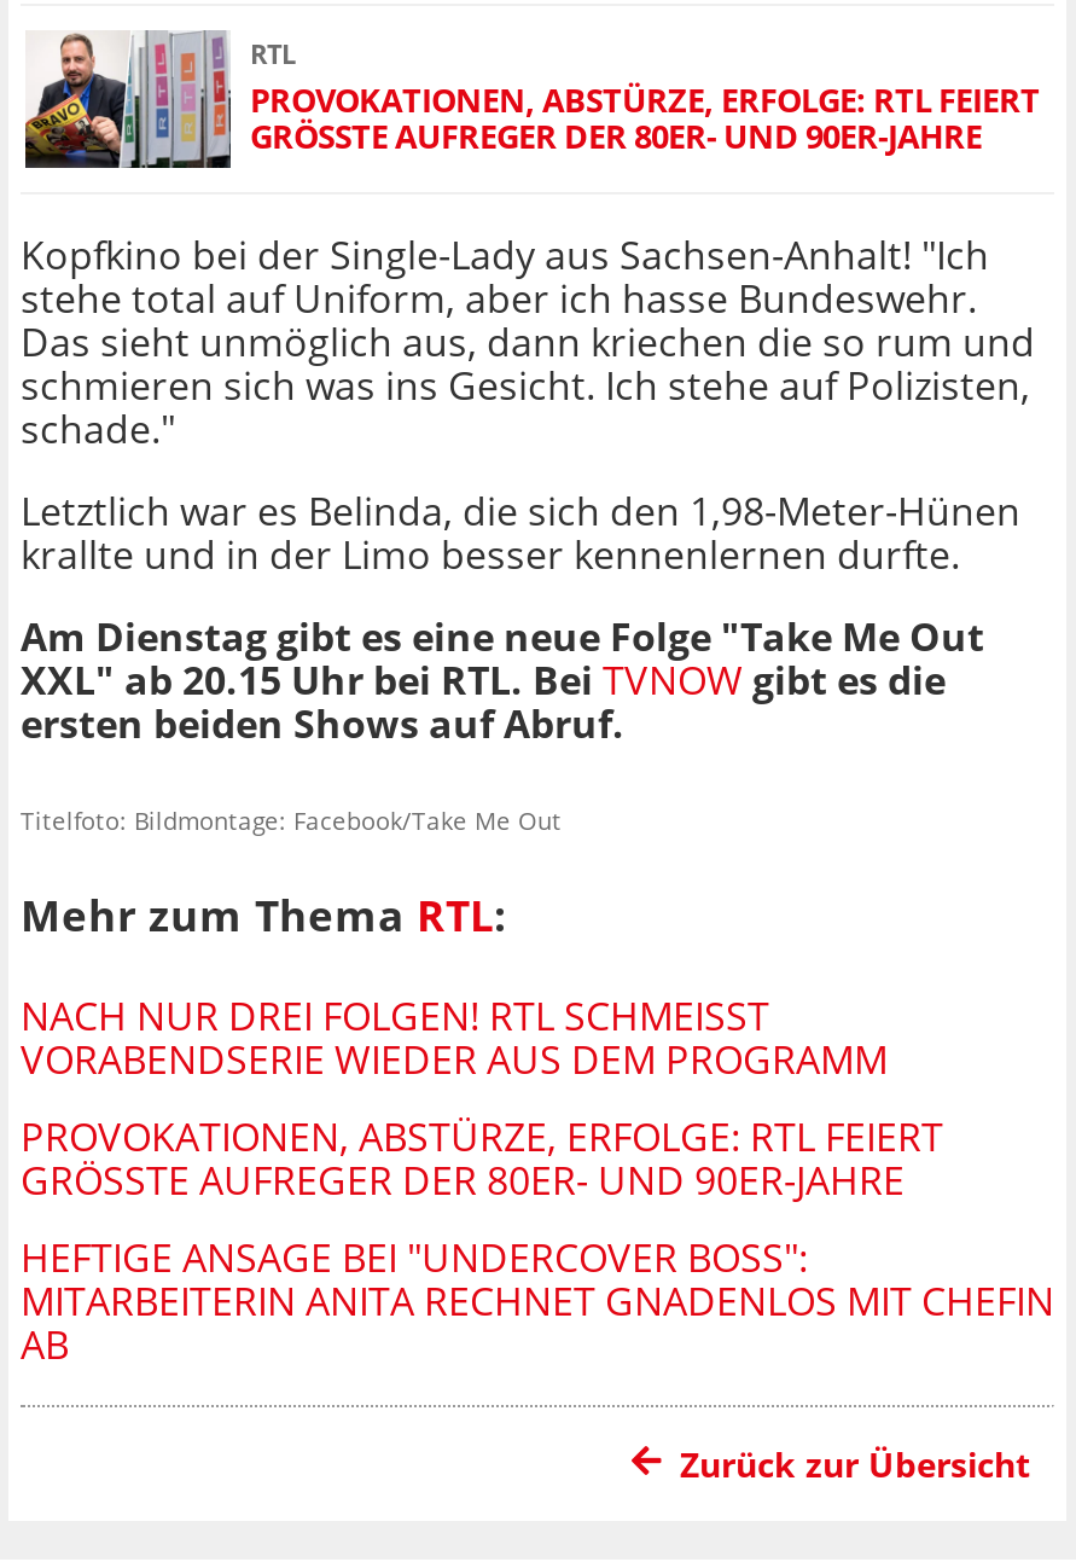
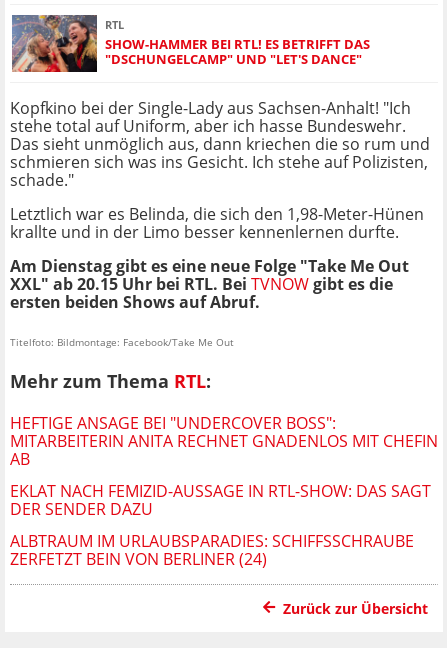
- [image]
- PROVOKATIONEN, ABSTÜRZE, ERFOLGE: RTL FEIERT
- GRÖSSTE AUFREGER DER 80ER- UND 90ER-JAHRE
+ [image]
+ SHOW-HAMMER BEI RTL! ES BETRIFFT DAS
+ "DSCHUNGELCAMP" UND "LET'S DANCE"

- NACH NUR DREI FOLGEN! RTL SCHMEISST V
- ORABENDSERIE WIEDER AUS DEM PROGRAMM
- PROVOKATIONEN, ABSTÜRZE, ERFOLGE: RTL FEIERT
- GRÖSSTE AUFREGER DER 80ER- UND 90ER-JAHRE

moved up: HEFTIGE ANSAGE BEI "UNDERCOVER BOSS": | MITARBEITERIN ANITA RECHNET GNADENLOS MIT CHEFIN | AB

+ EKLAT NACH FEMIZID-AUSSAGE IN RTL-SHOW: DAS SAGT
+ DER SENDER DAZU
+ ALBTRAUM IM URLAUBSPARADIES: SCHIFFSSCHRAUBE
+ ZERFETZT BEIN VON BERLINER (24)
